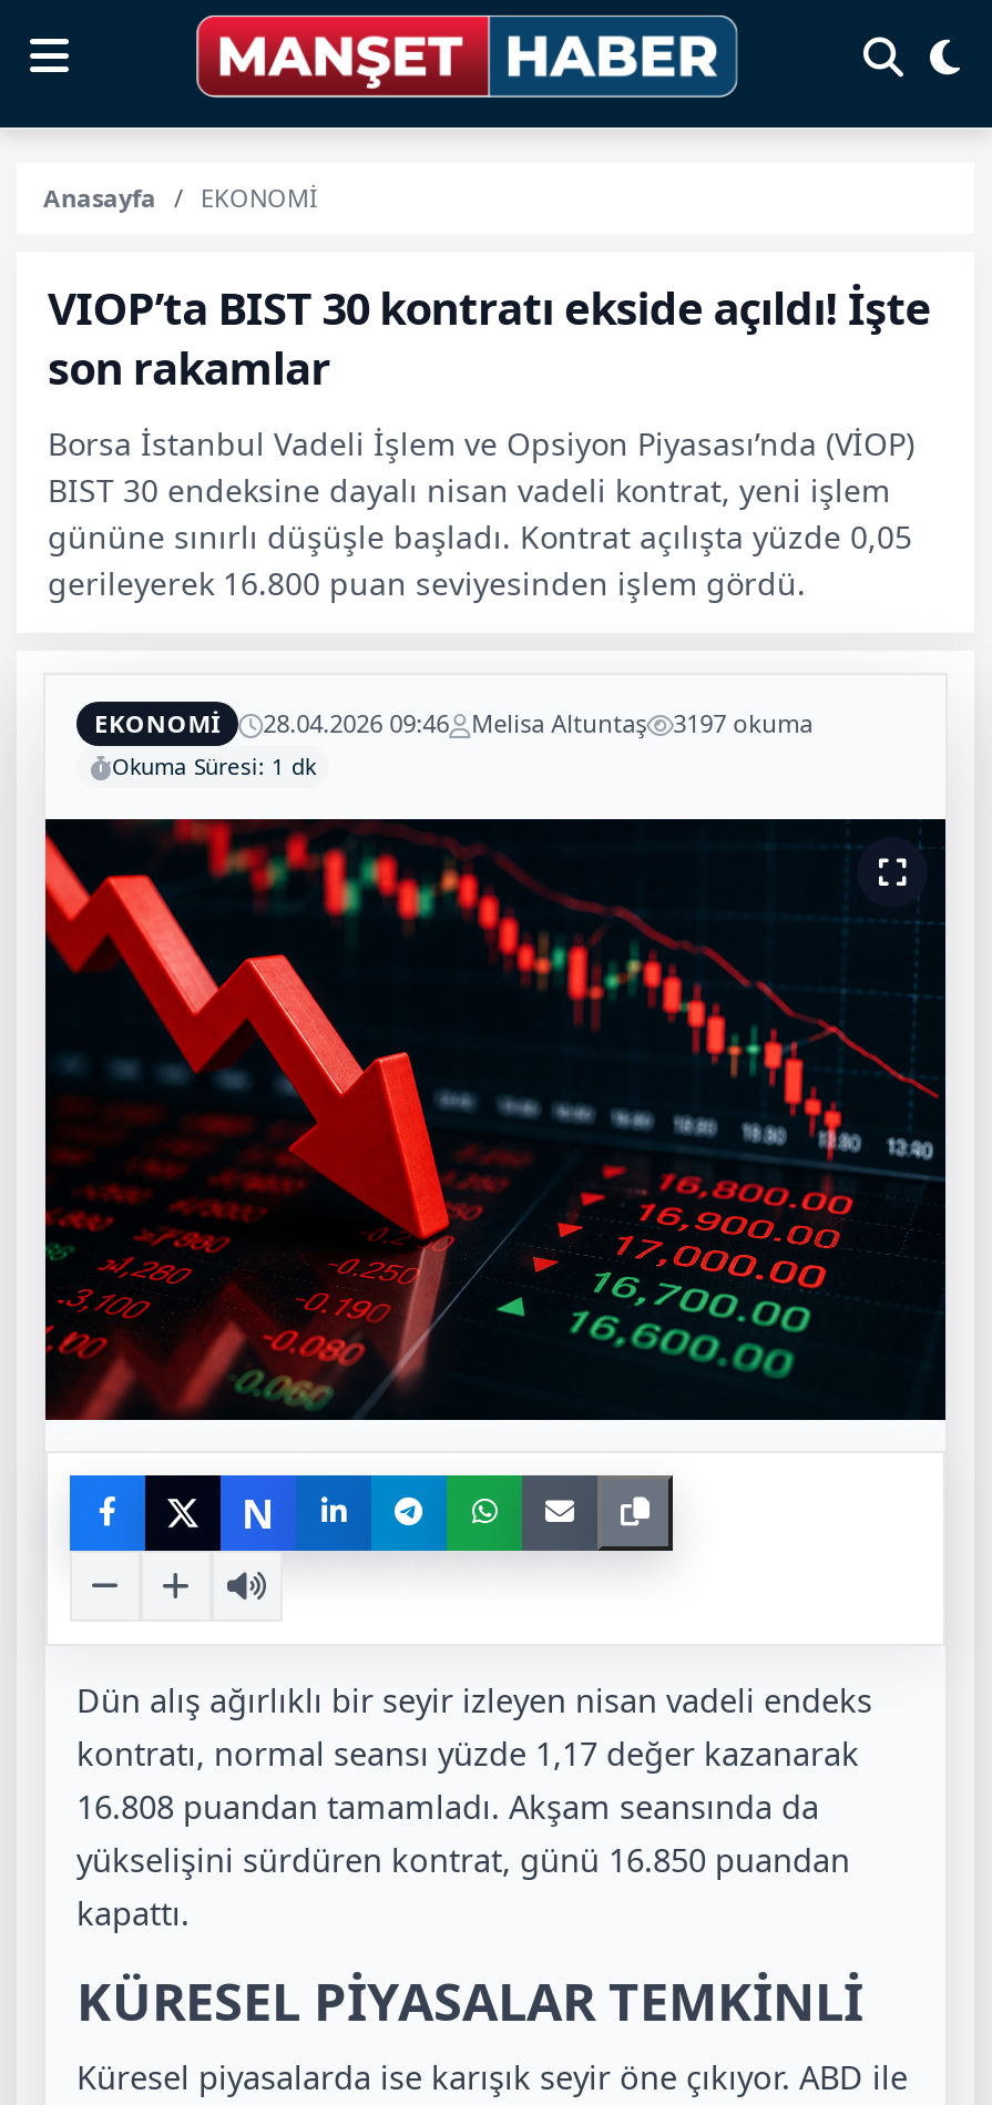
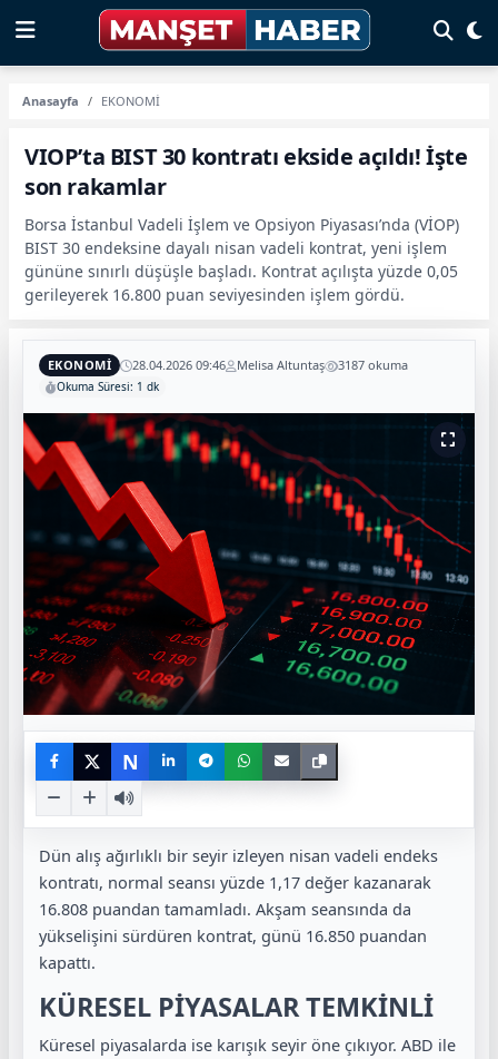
- EKONOMİ 28.04.2026 09:46 Melisa Altuntaş 3197 okuma
+ EKONOMİ 28.04.2026 09:46 Melisa Altuntaş 3187 okuma
